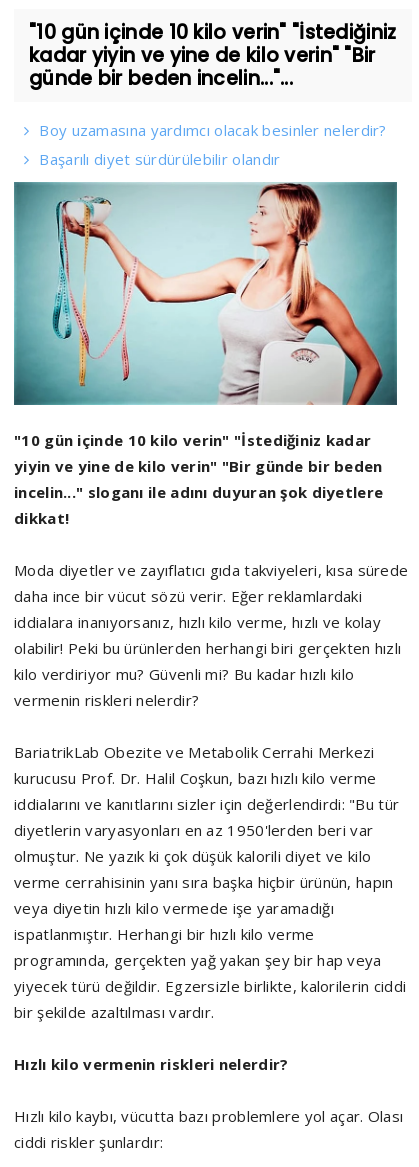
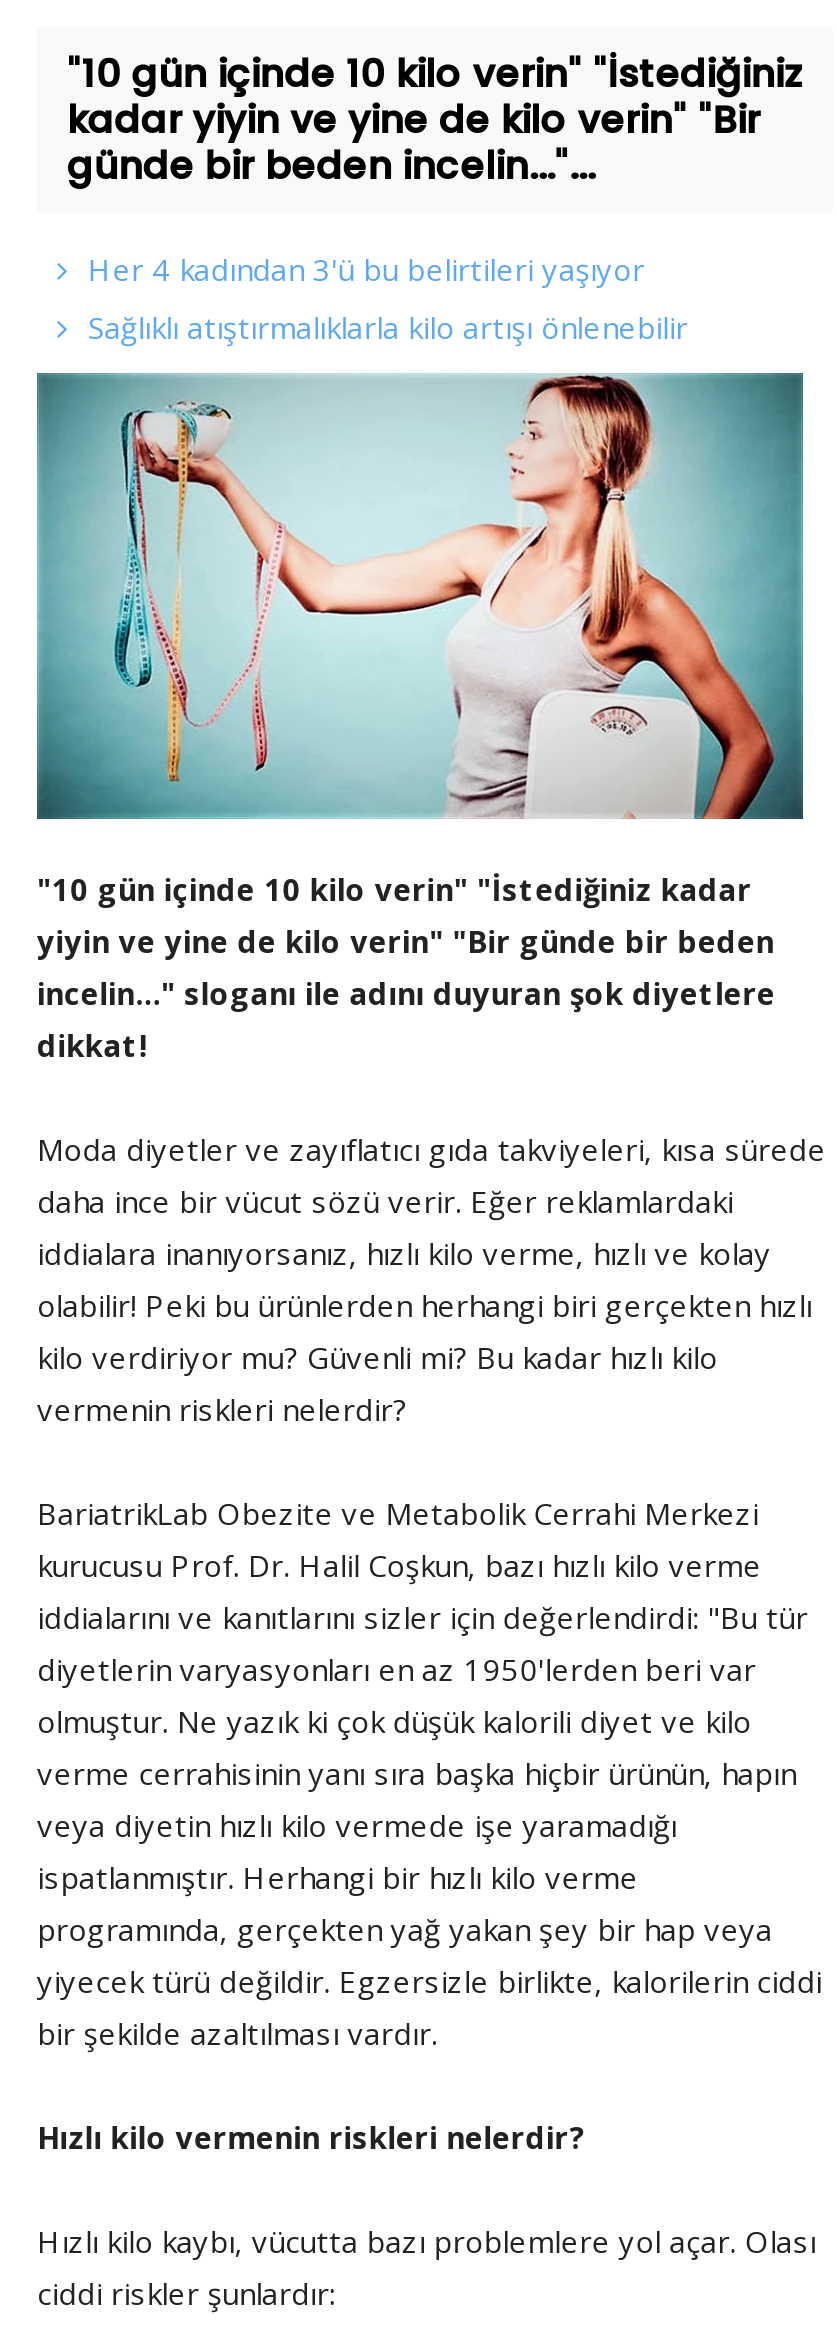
- Boy uzamasına yardımcı olacak besinler nelerdir?
- Başarılı diyet sürdürülebilir olandır
+ Her 4 kadından 3'ü bu belirtileri yaşıyor
+ Sağlıklı atıştırmalıklarla kilo artışı önlenebilir
